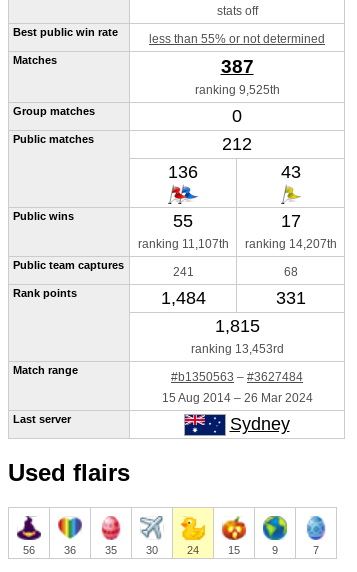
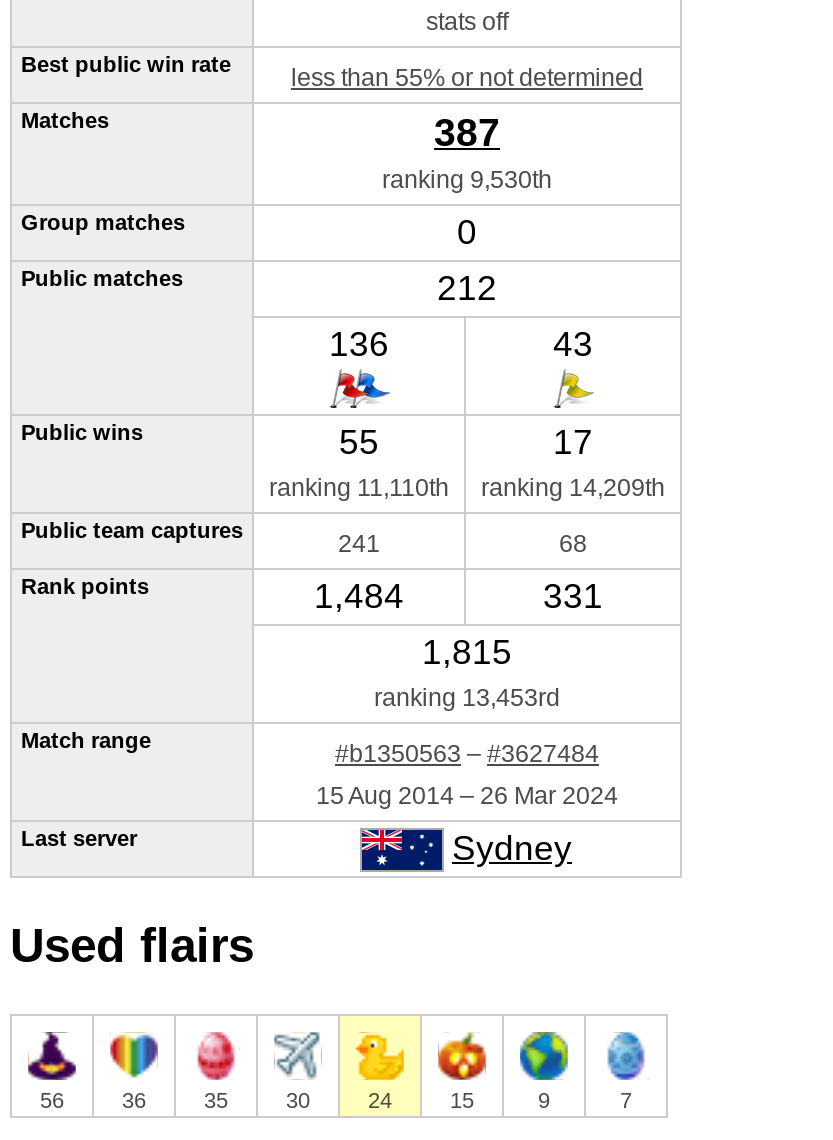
- ranking 9,525th
+ ranking 9,530th

- ranking 11,107th
+ ranking 11,110th

- ranking 14,207th
+ ranking 14,209th
